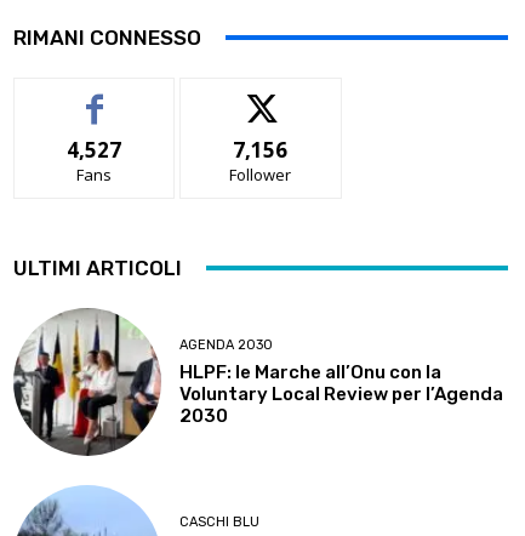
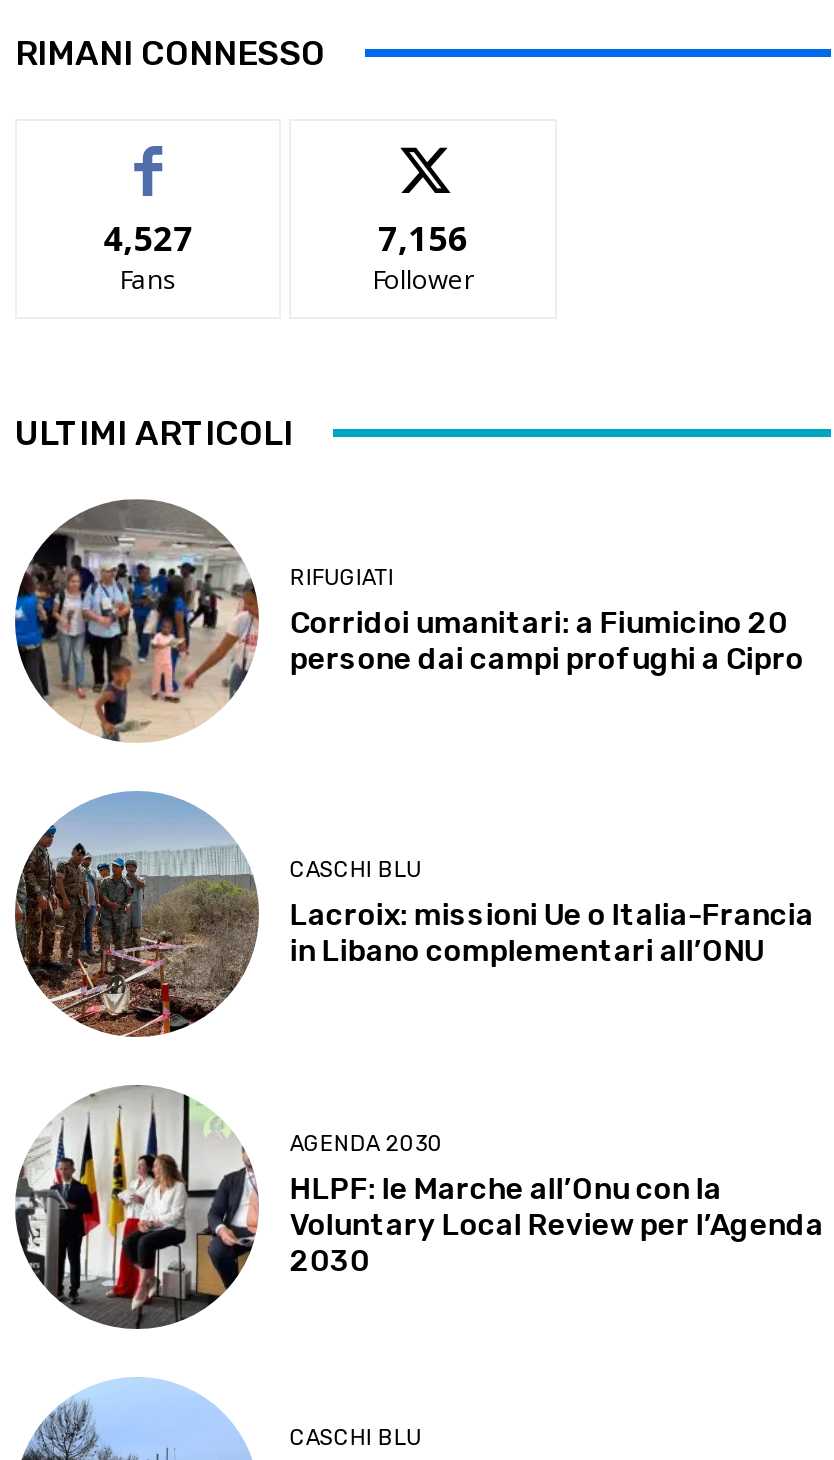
+ [image]
+ CASCHI BLU
+ Lacroix: missioni Ue o Italia-Francia
+ in Libano complementari all’ONU

+ [image]
+ RIFUGIATI
+ Corridoi umanitari: a Fiumicino 20
+ persone dai campi profughi a Cipro
